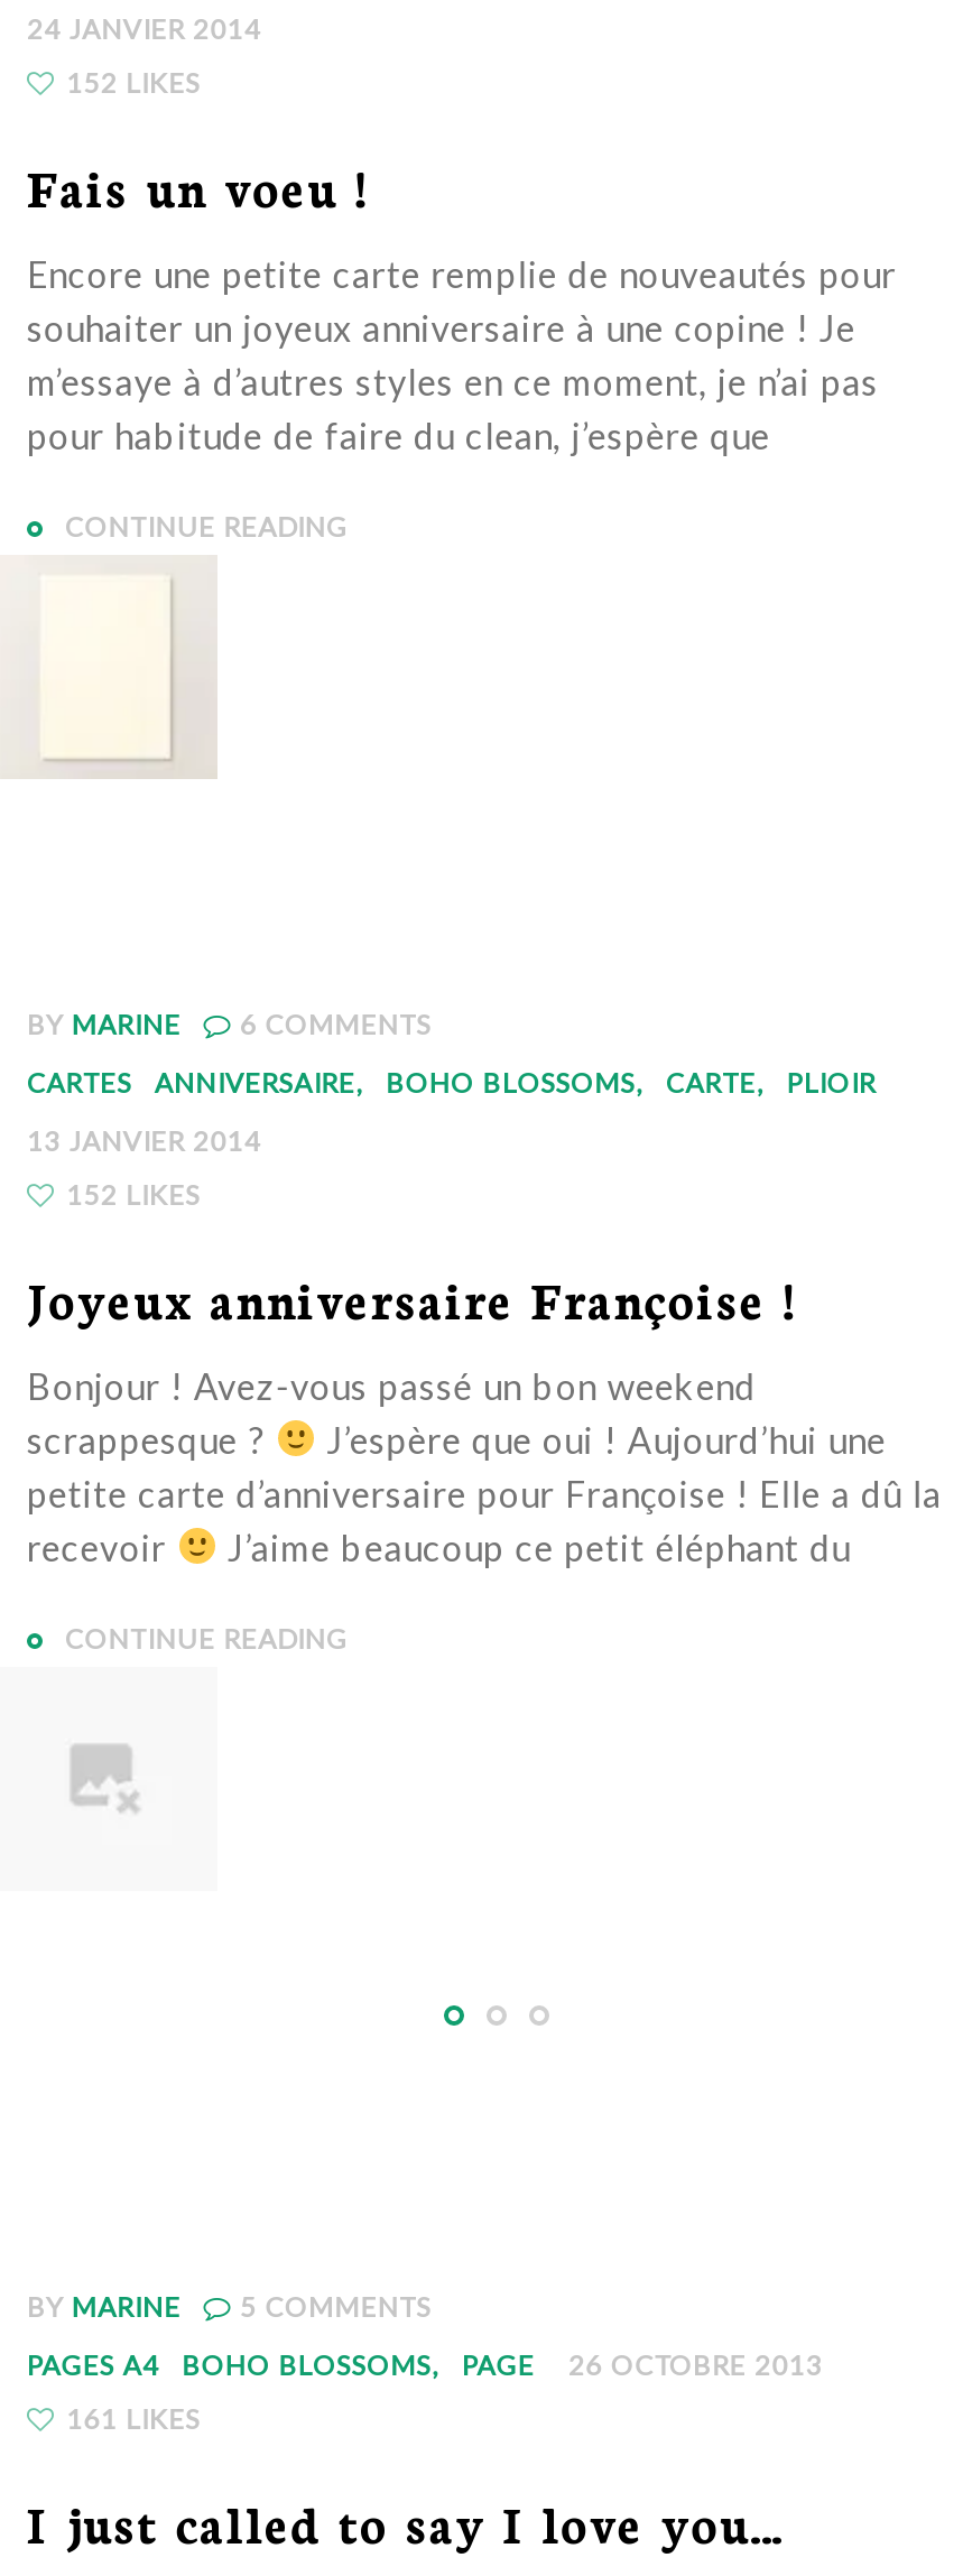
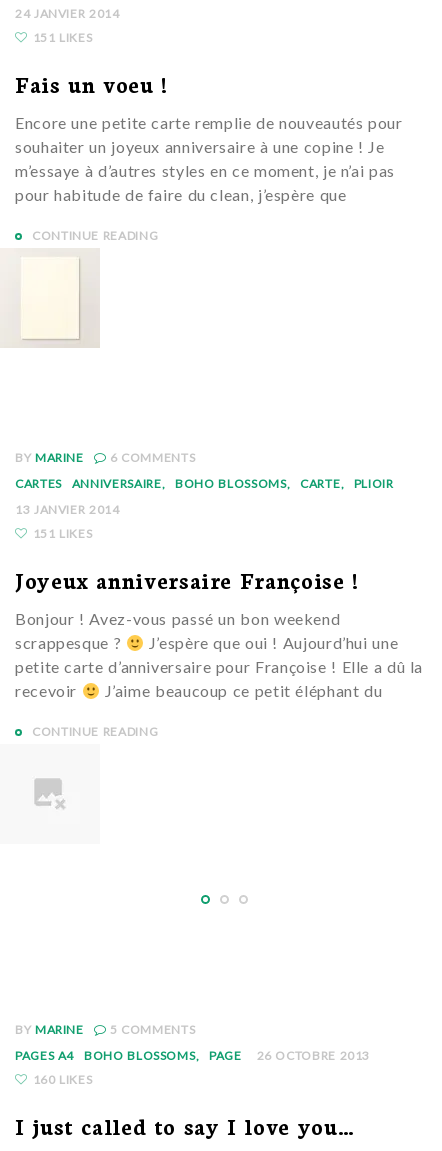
- 152 LIKES
+ 151 LIKES

- 152 LIKES
+ 151 LIKES

- 161 LIKES
+ 160 LIKES
